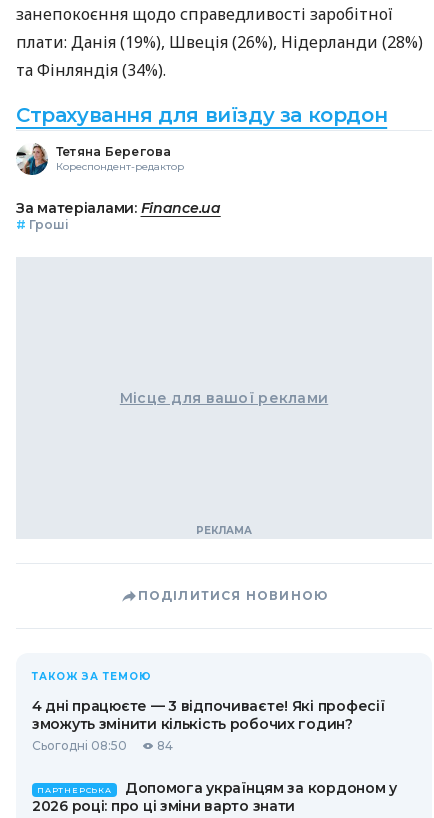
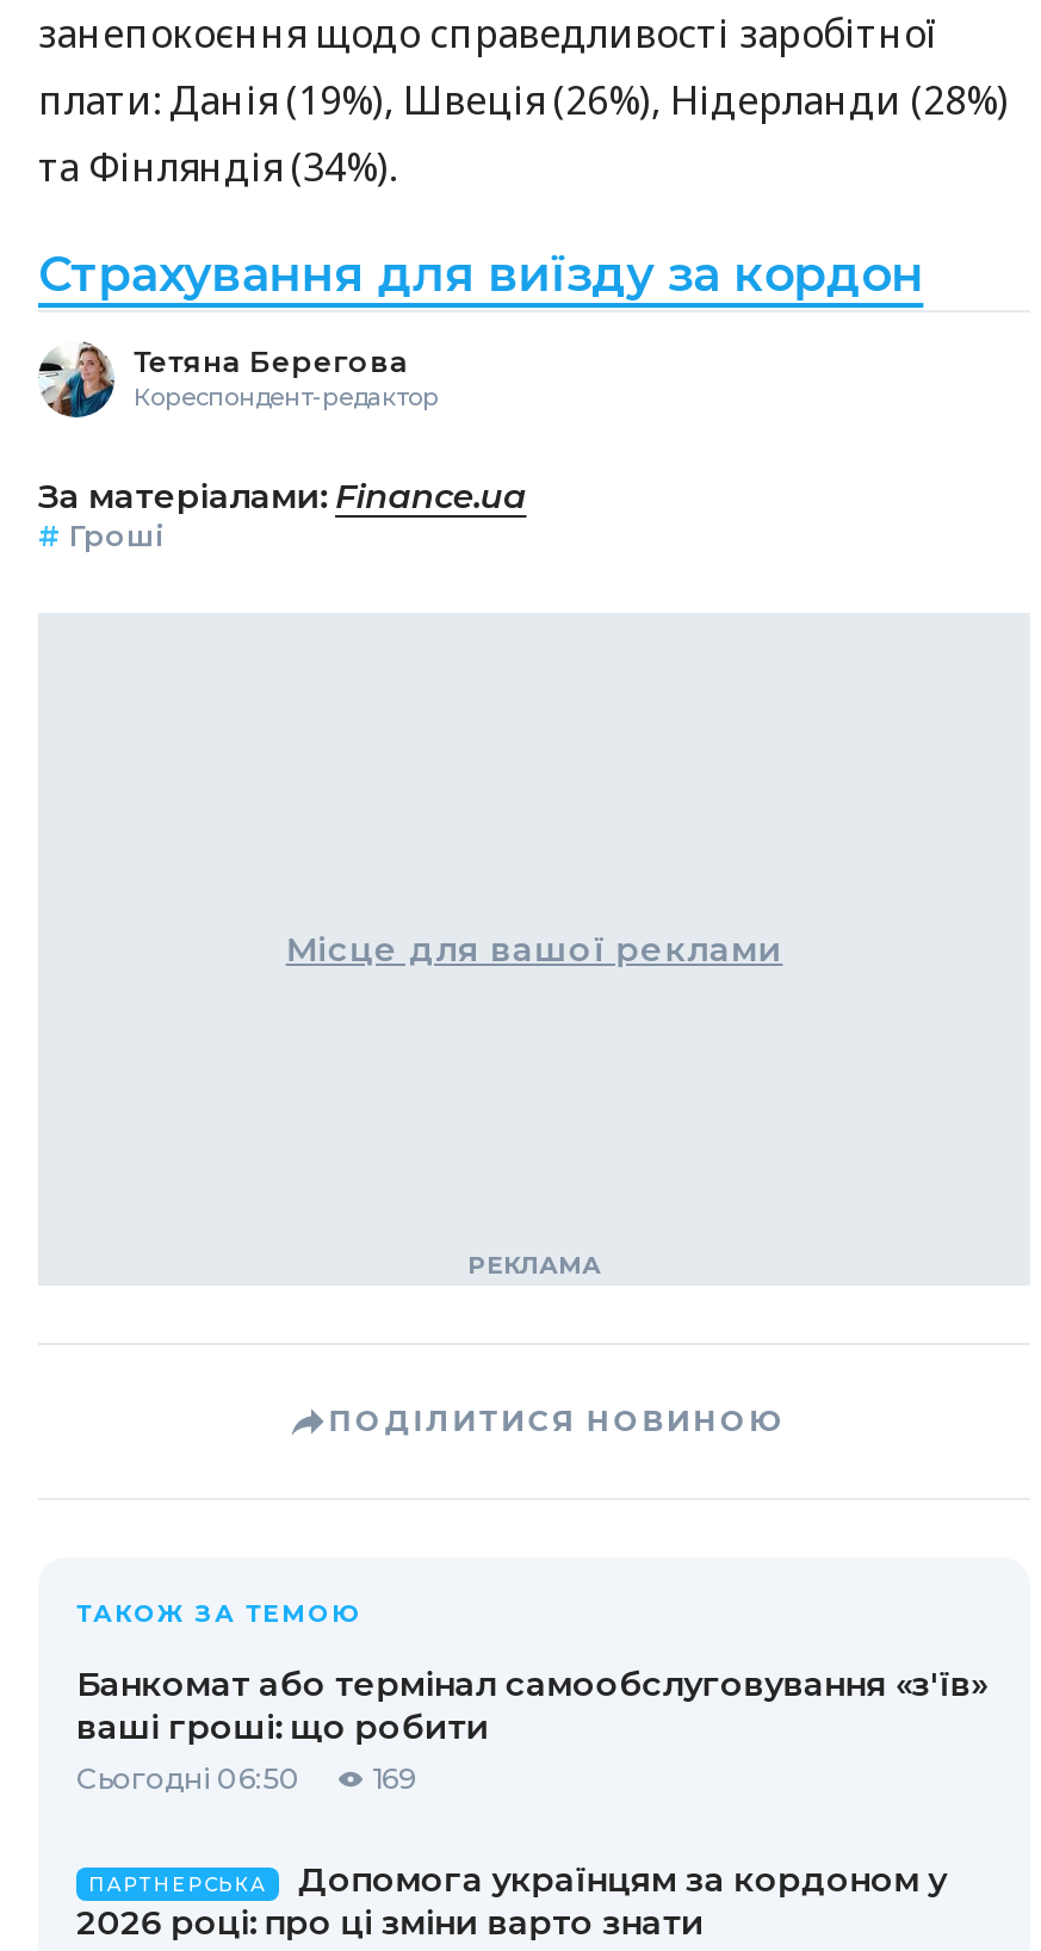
- 4 дні працюєте — 3 відпочиваєте! Які професії
- зможуть змінити кількість робочих годин?
- Сьогодні 08:50
- 84
+ Банкомат або термінал самообслуговування «з'їв»
+ ваші гроші: що робити
+ Сьогодні 06:50
+ 169
